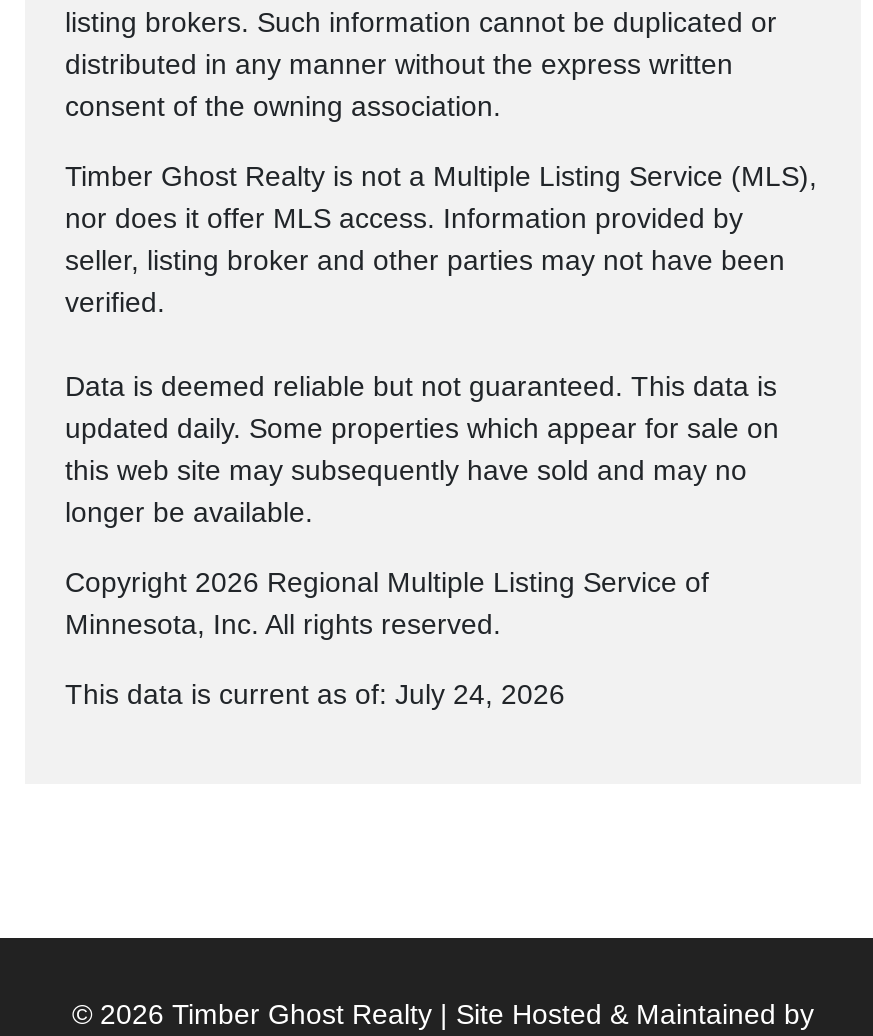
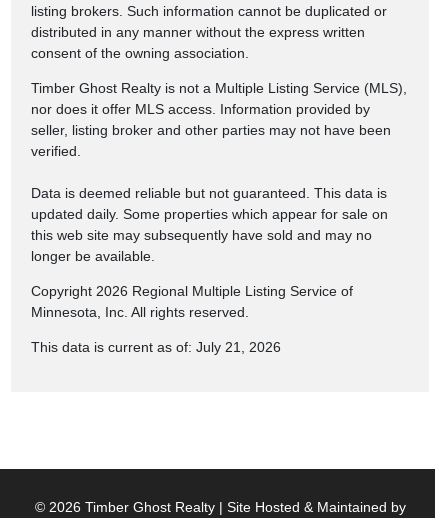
- This data is current as of: July 24, 2026
+ This data is current as of: July 21, 2026
